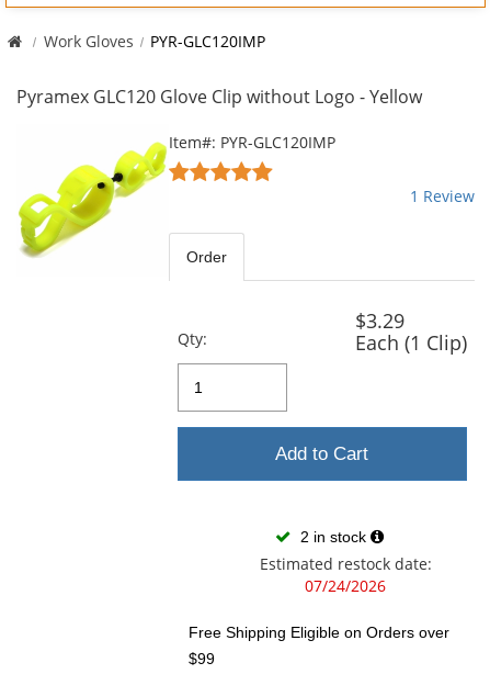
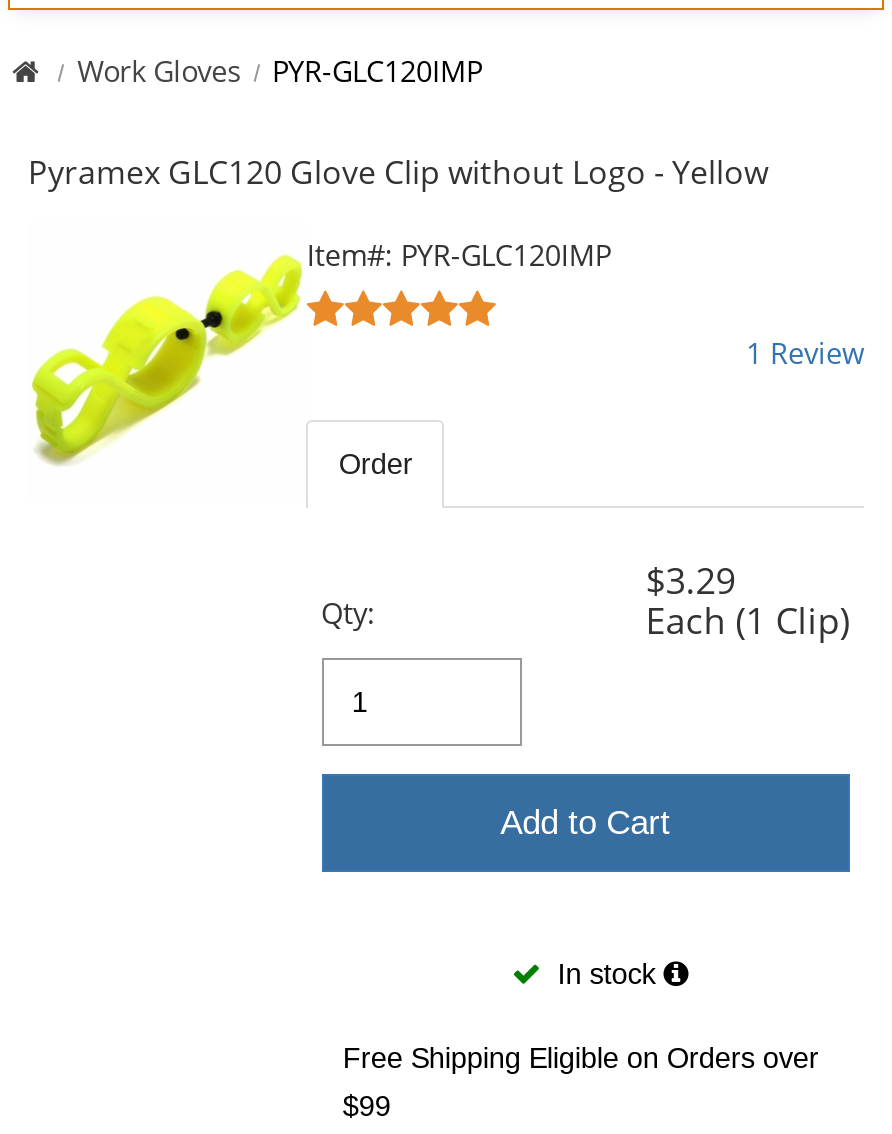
- 2 in stock
- Estimated restock date:
- 07/24/2026
+ In stock
